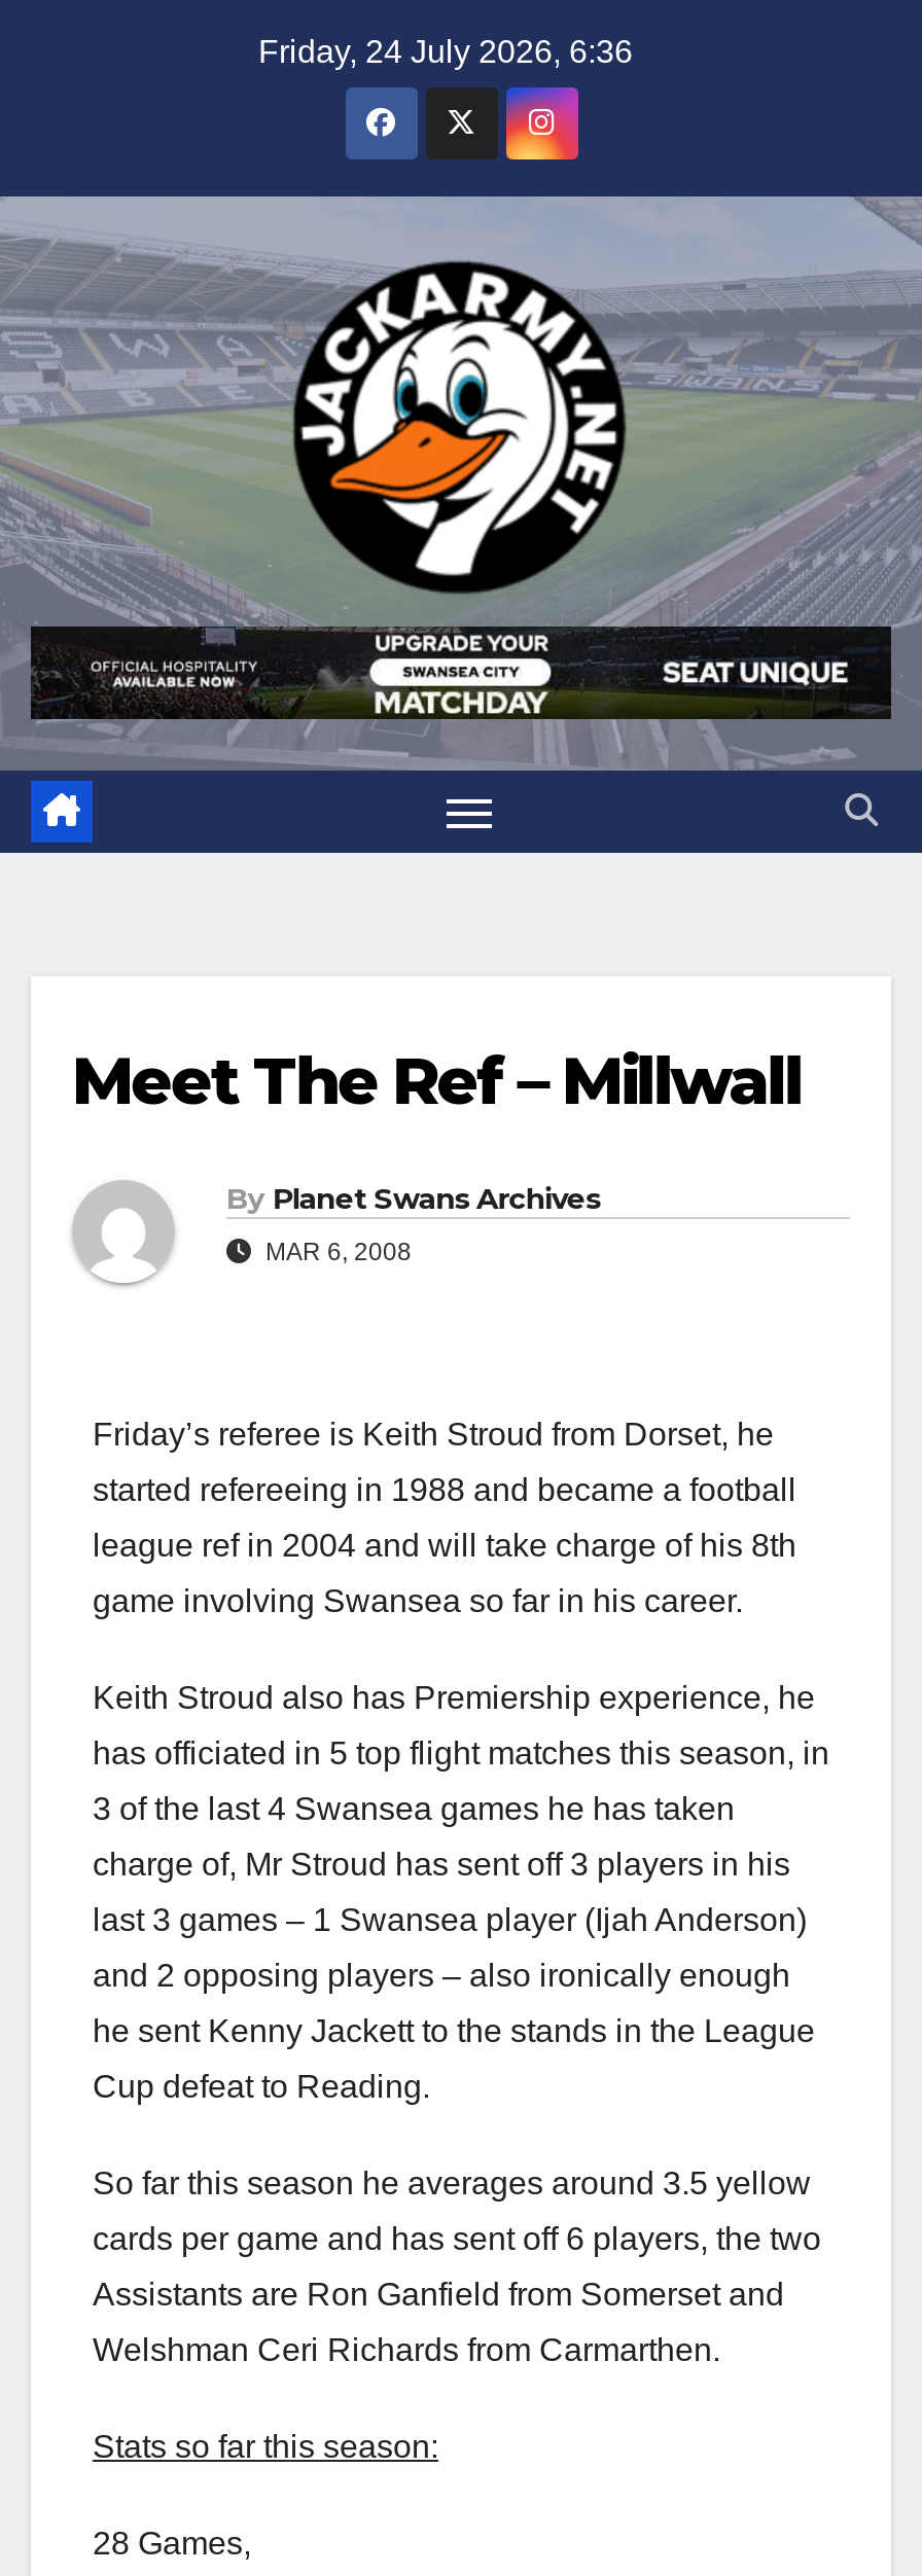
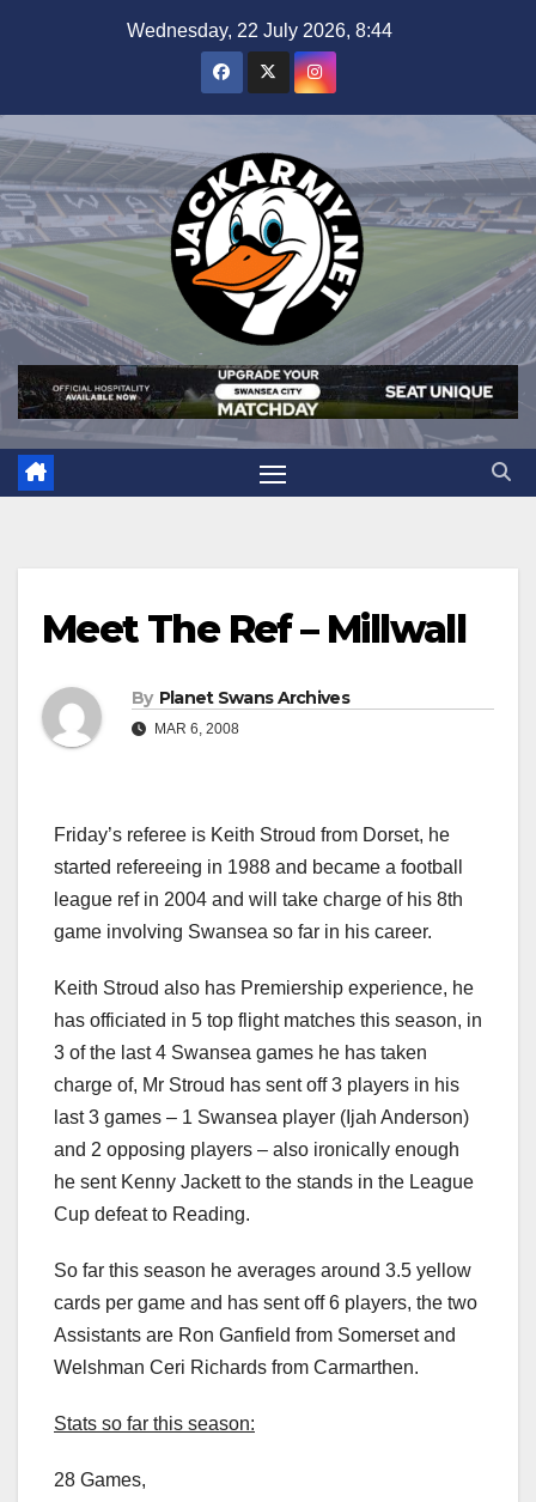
- Friday, 24 July 2026, 6:36
+ Wednesday, 22 July 2026, 8:44
